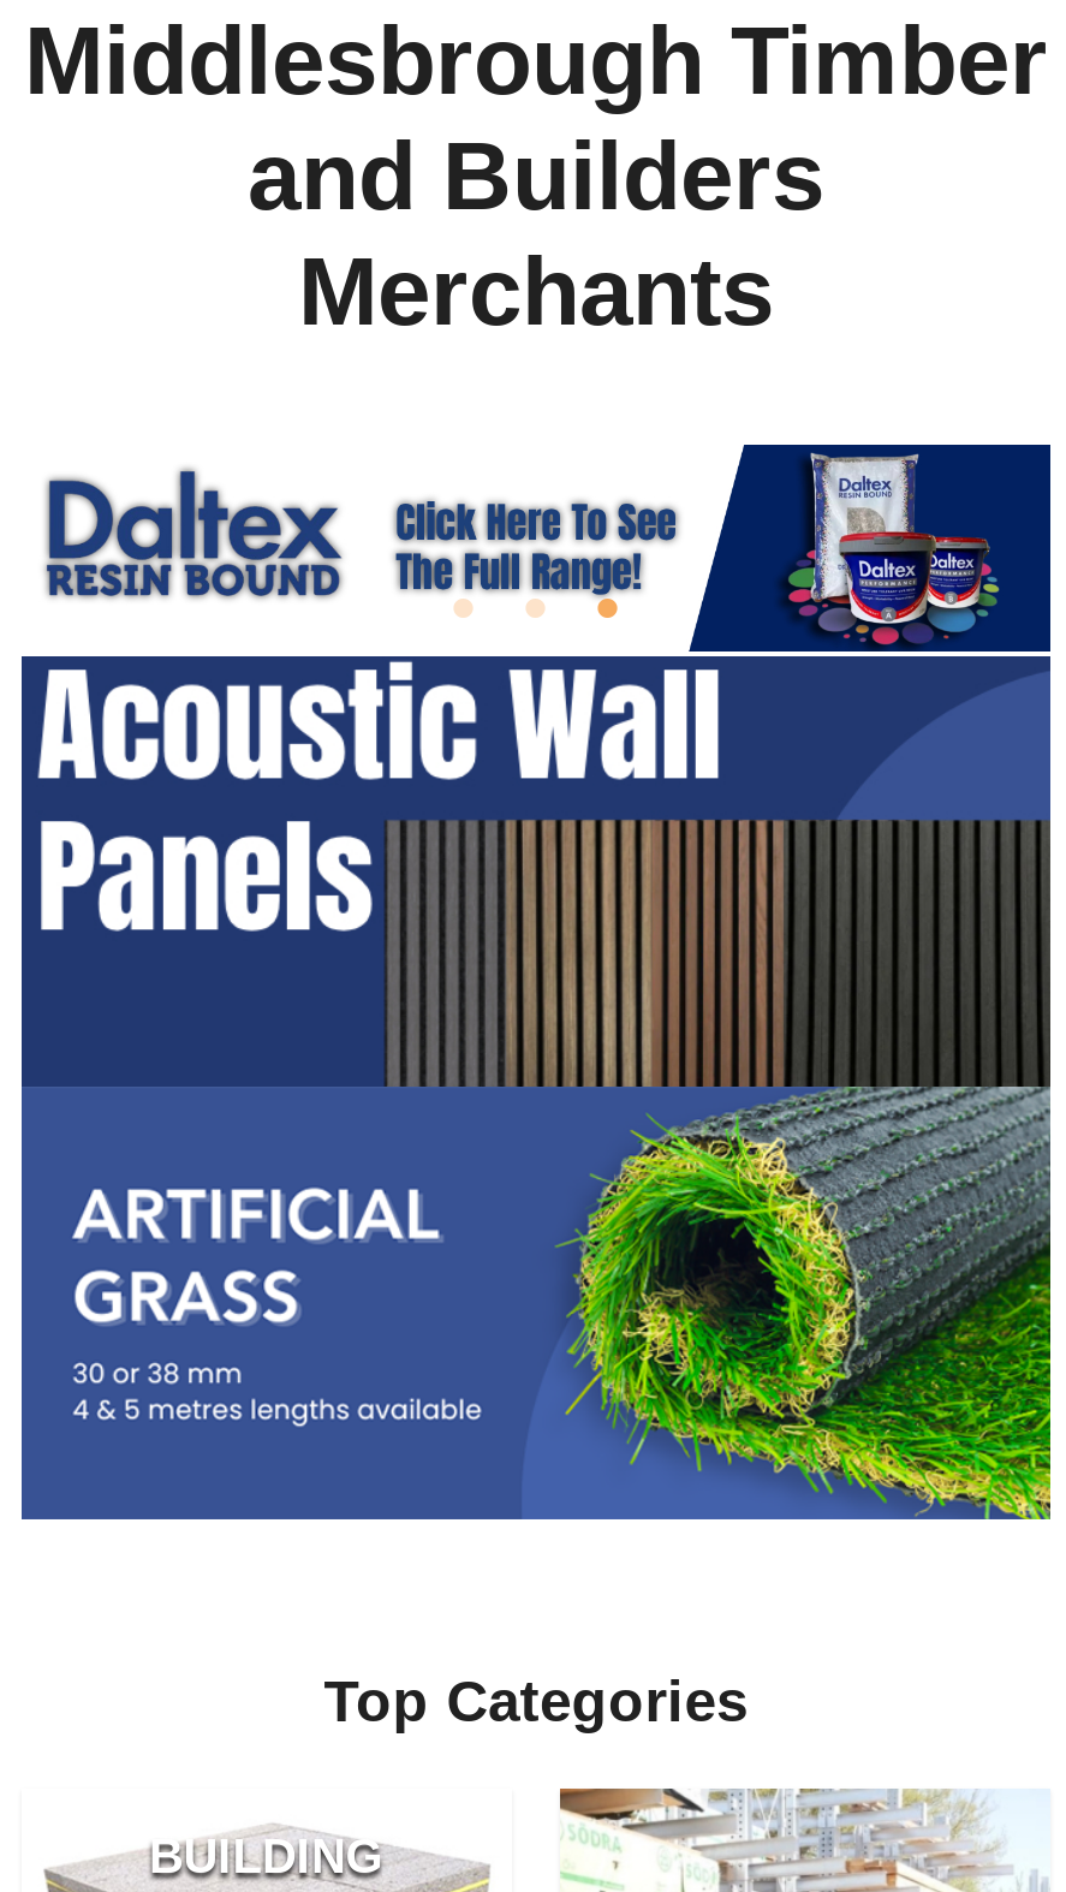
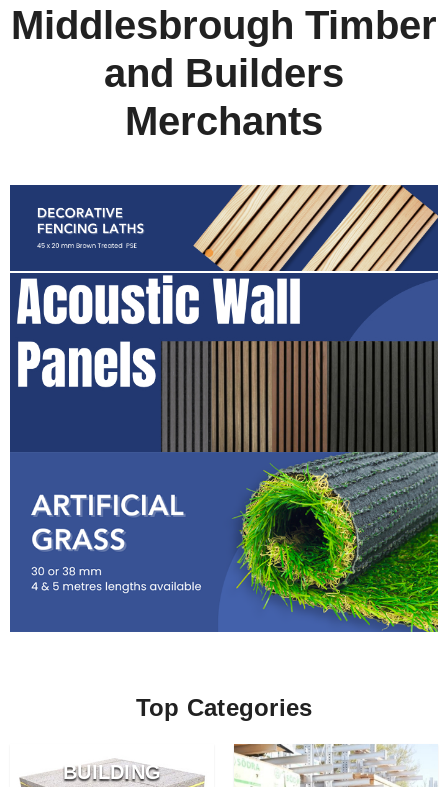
- [image]
+ [image]
